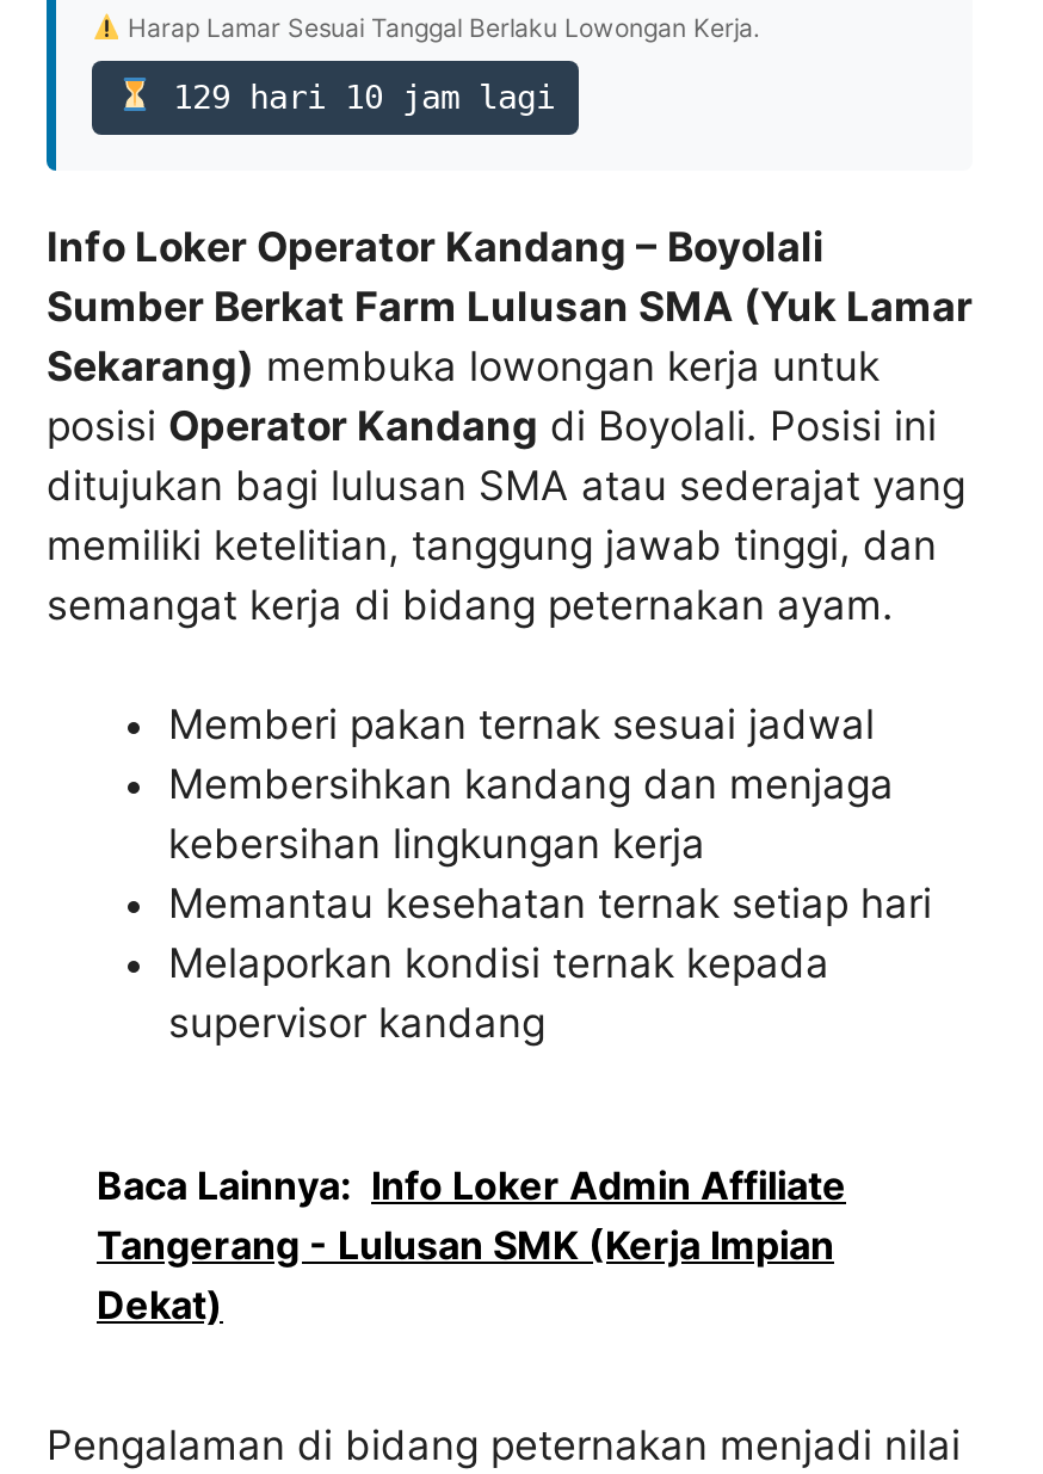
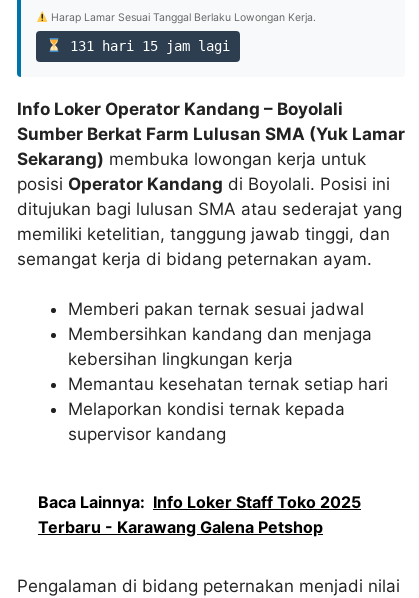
- 129 hari 10 jam lagi
+ 131 hari 15 jam lagi

- Baca Lainnya: Info Loker Admin Affiliate
- Tangerang - Lulusan SMK (Kerja Impian
- Dekat)
+ Baca Lainnya: Info Loker Staff Toko 2025
+ Terbaru - Karawang Galena Petshop
